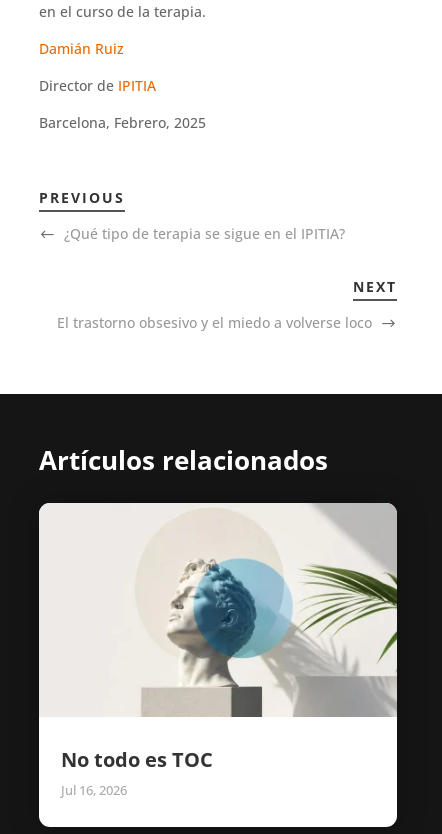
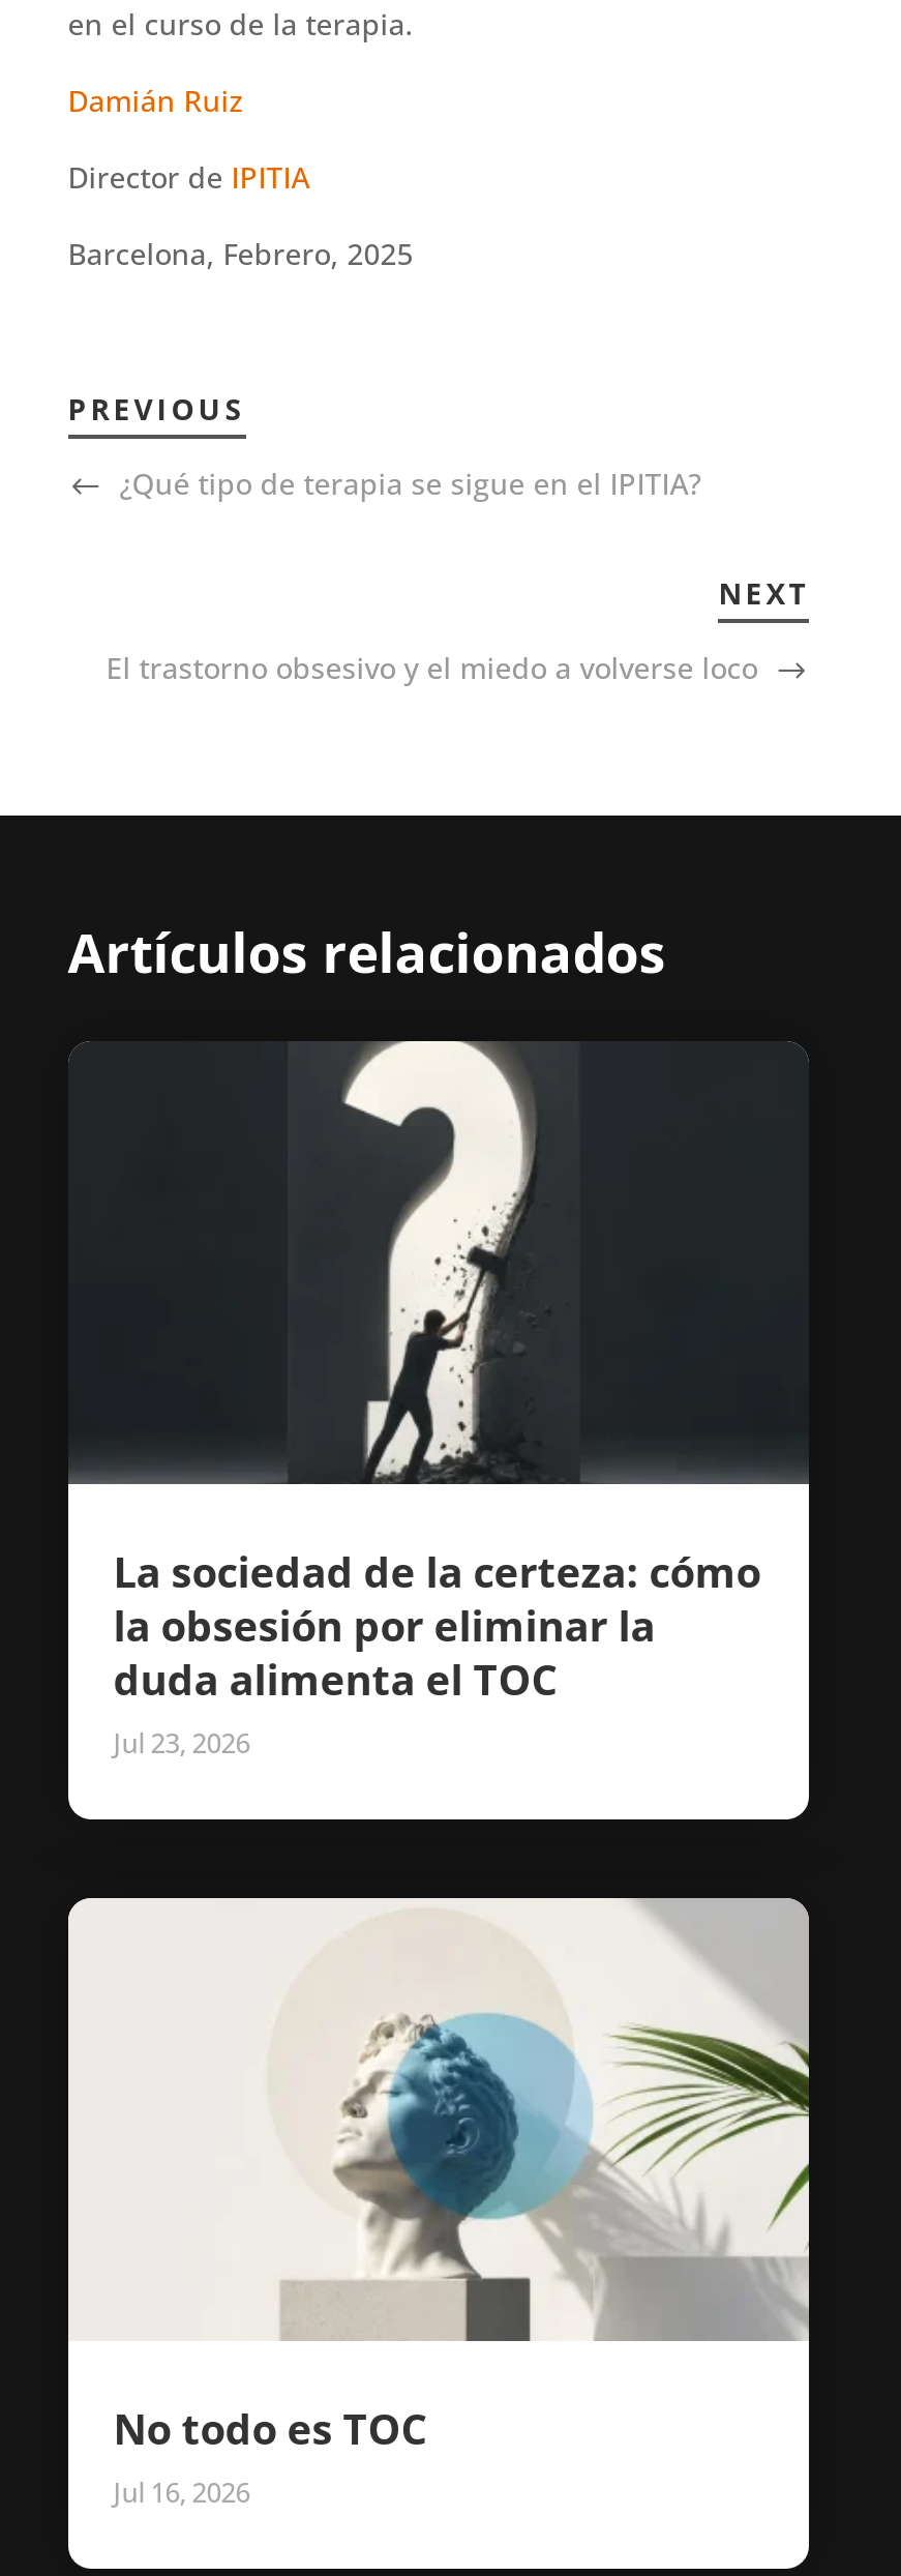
+ [image]
+ La sociedad de la certeza: cómo
+ la obsesión por eliminar la
+ duda alimenta el TOC
+ Jul 23, 2026
